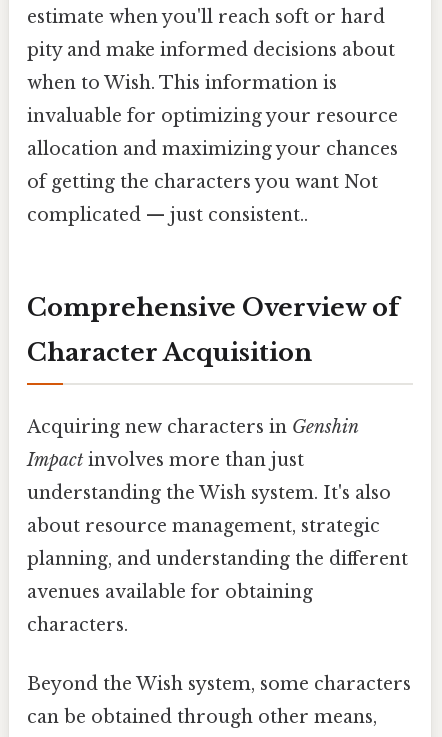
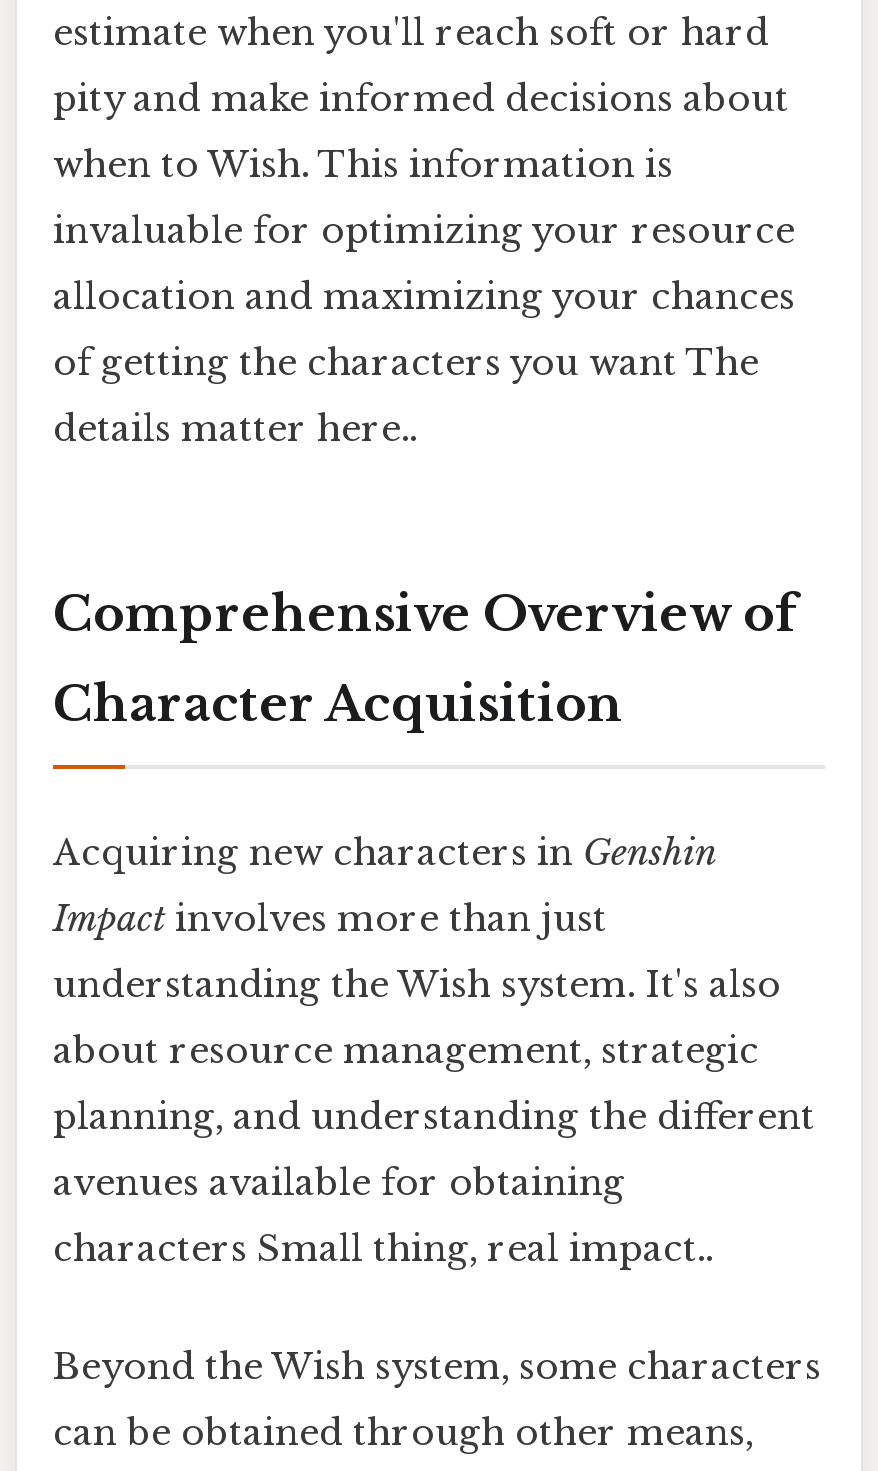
- of getting the characters you want Not
+ of getting the characters you want The

- complicated — just consistent..
+ details matter here..

- characters.
+ characters Small thing, real impact..
